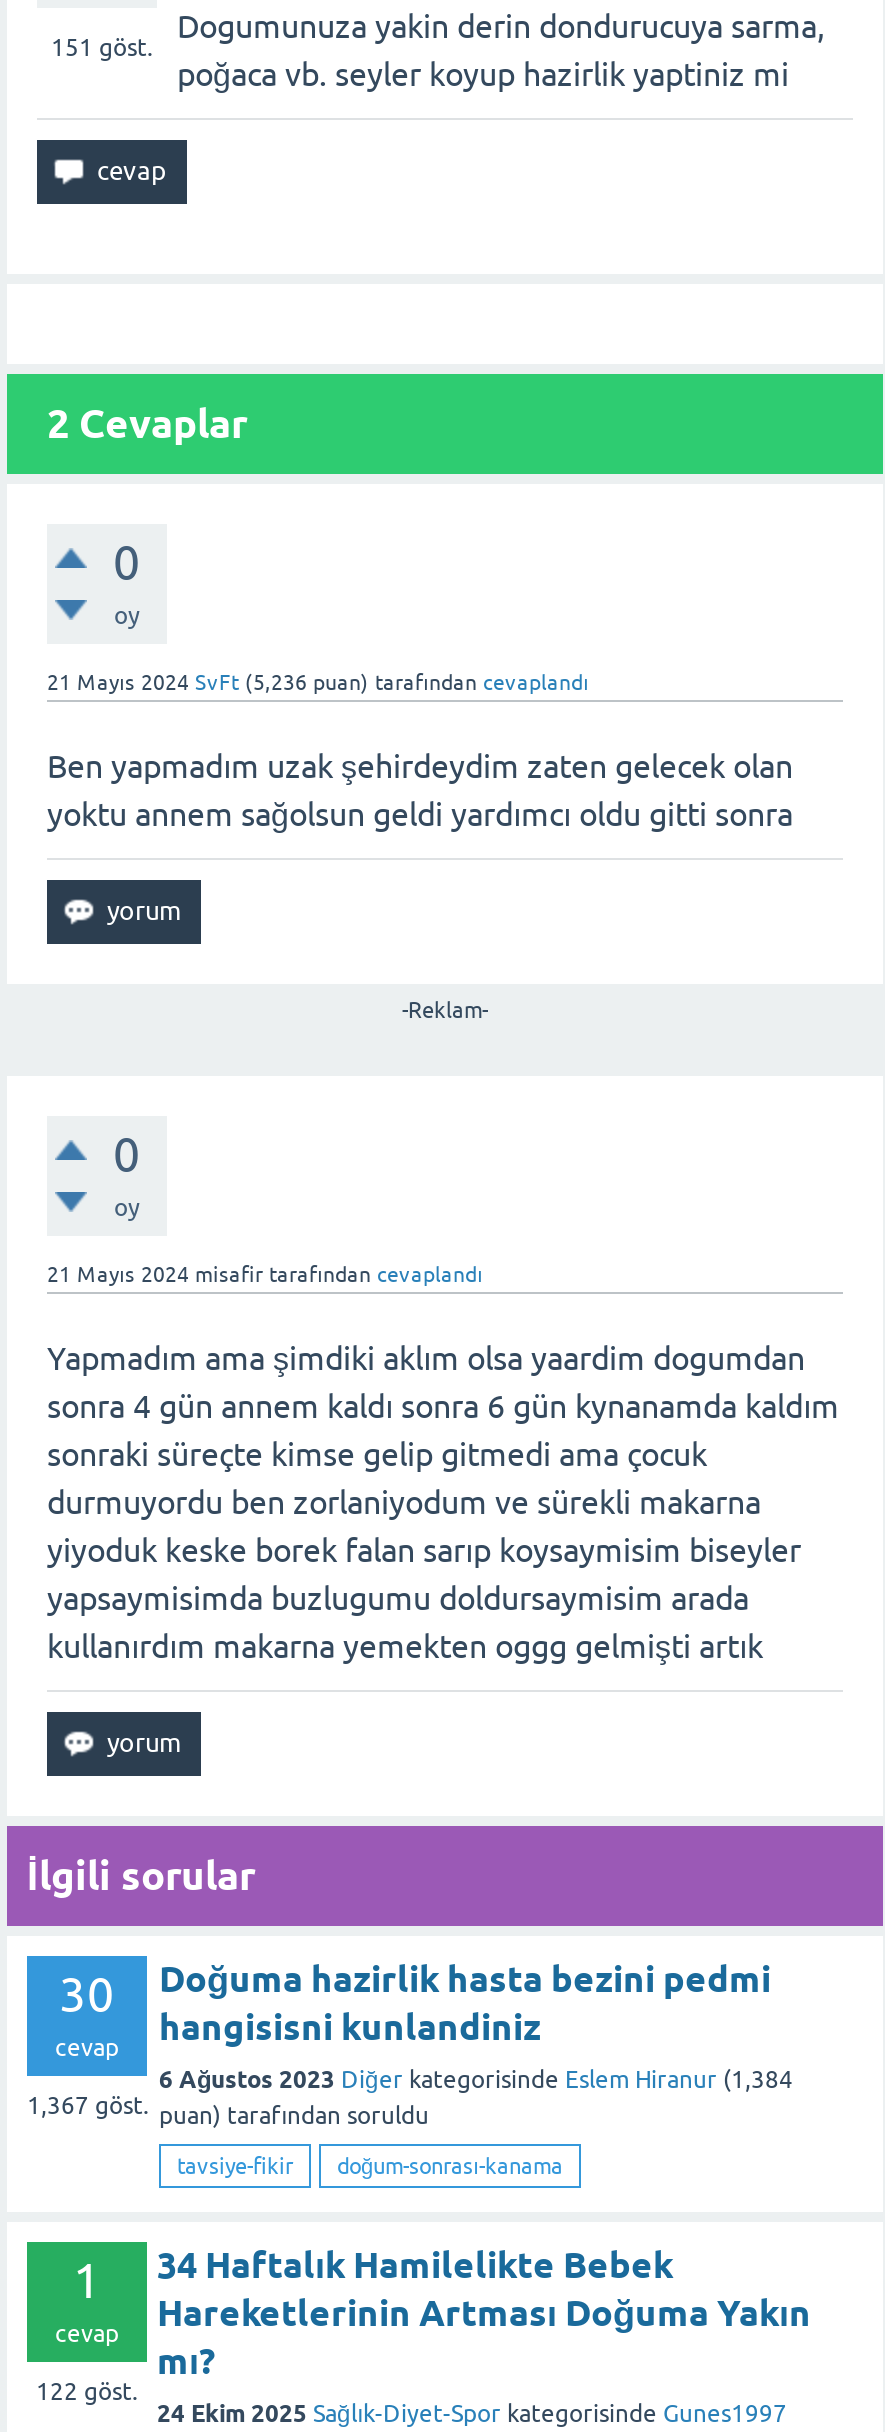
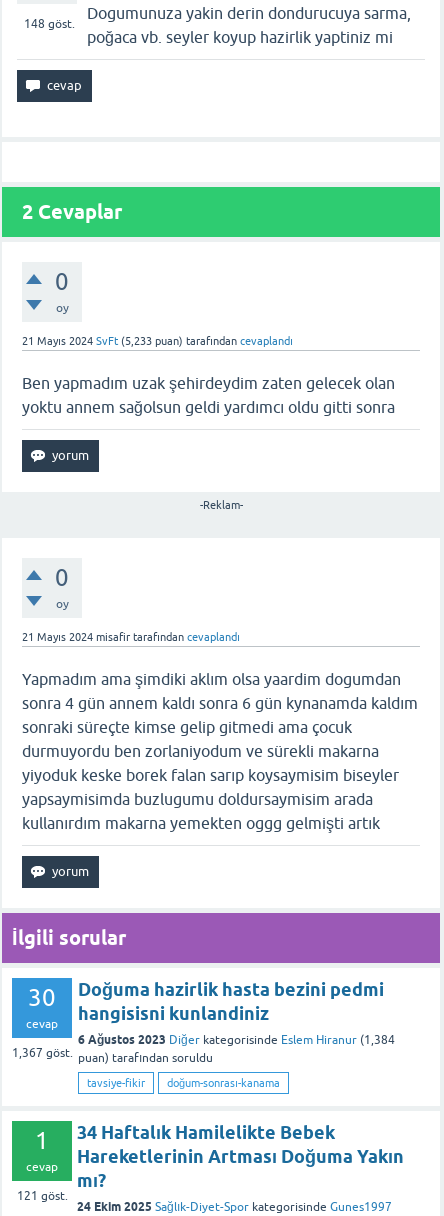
- 151 göst.
+ 148 göst.

- 21 Mayıs 2024 SvFt (5,236 puan) tarafından cevaplandı
+ 21 Mayıs 2024 SvFt (5,233 puan) tarafından cevaplandı

- 122 göst.
+ 121 göst.
